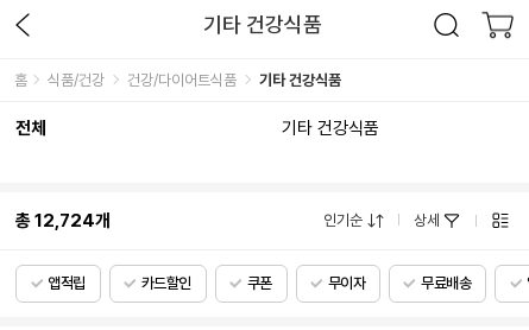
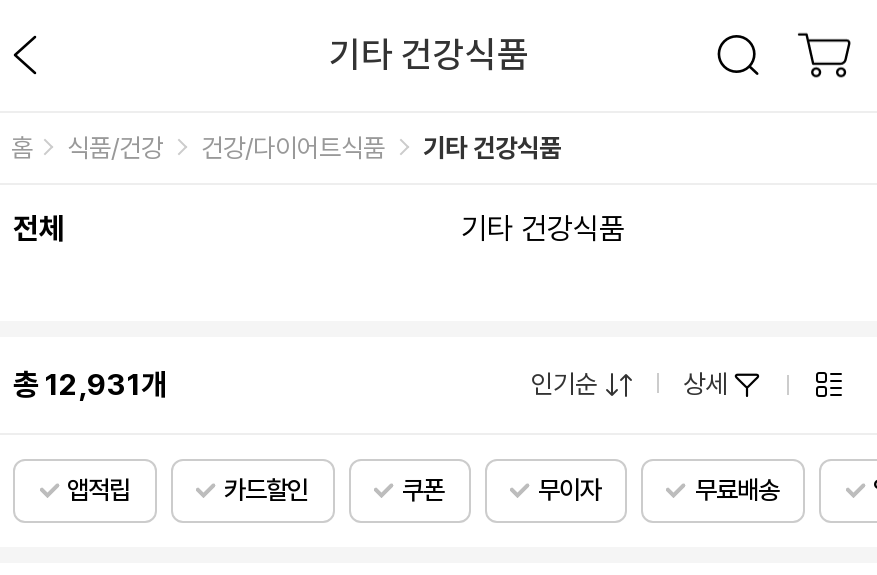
- 총 12,724개
+ 총 12,931개
